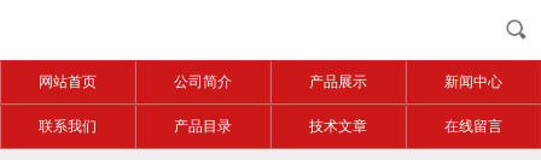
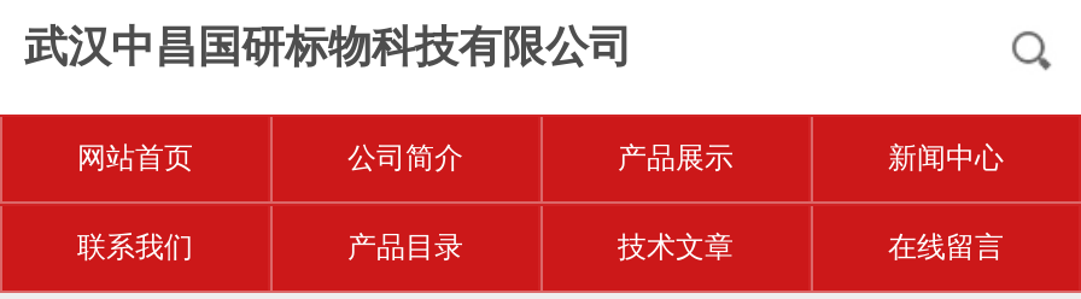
+ 武汉中昌国研标物科技有限公司
